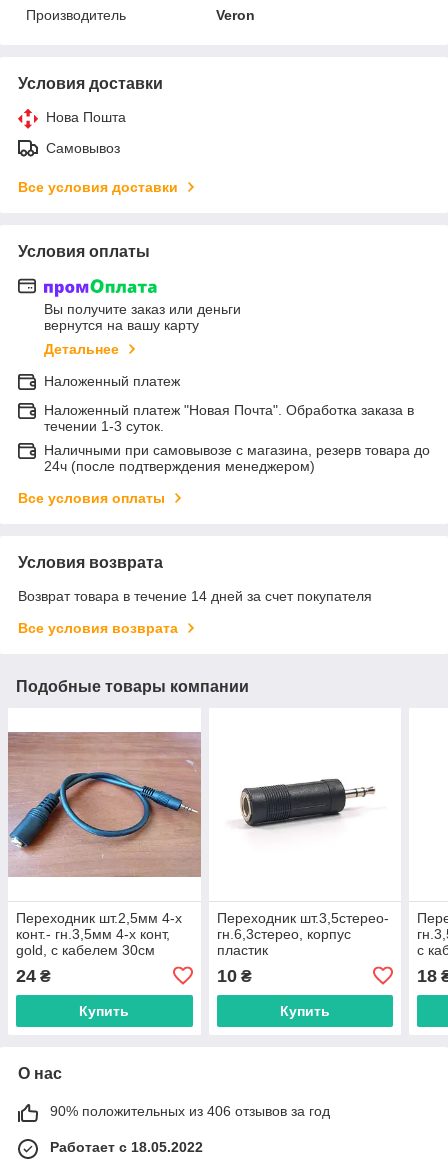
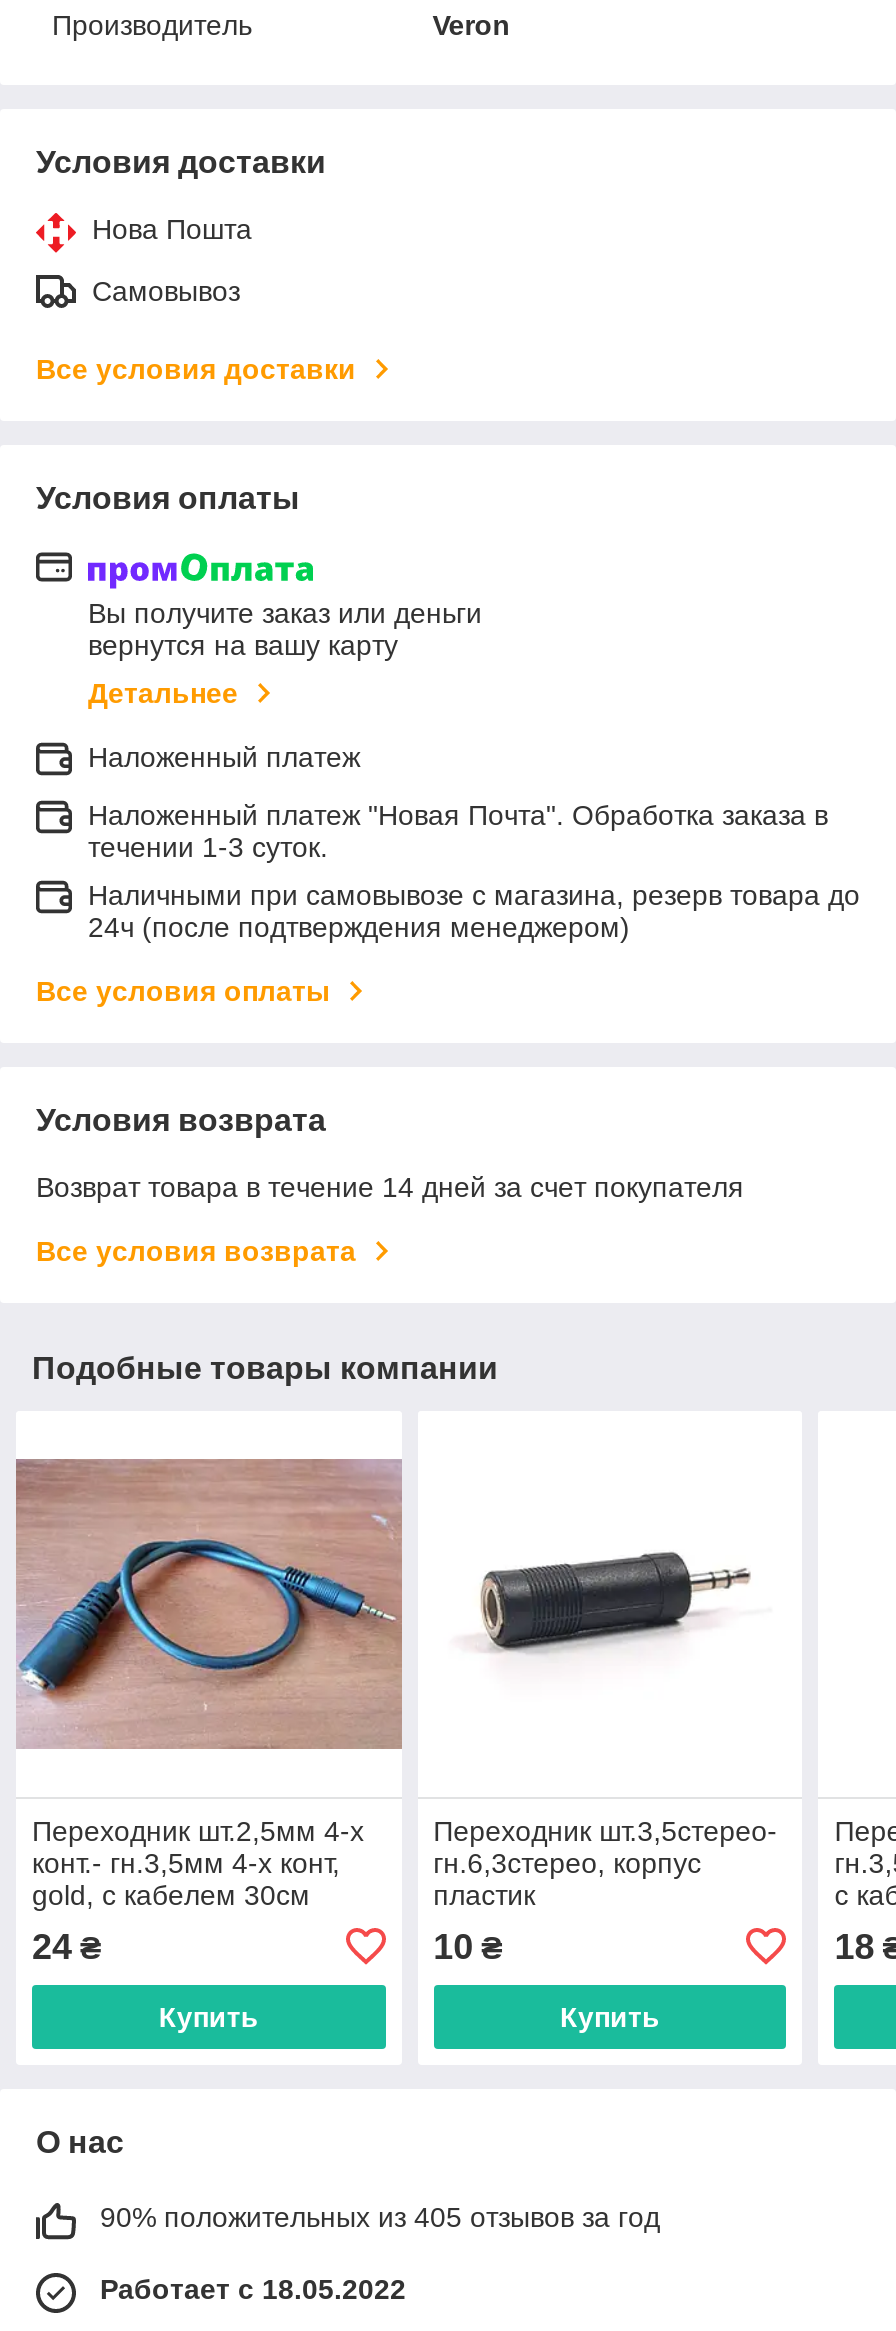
- 90% положительных из 406 отзывов за год
+ 90% положительных из 405 отзывов за год
